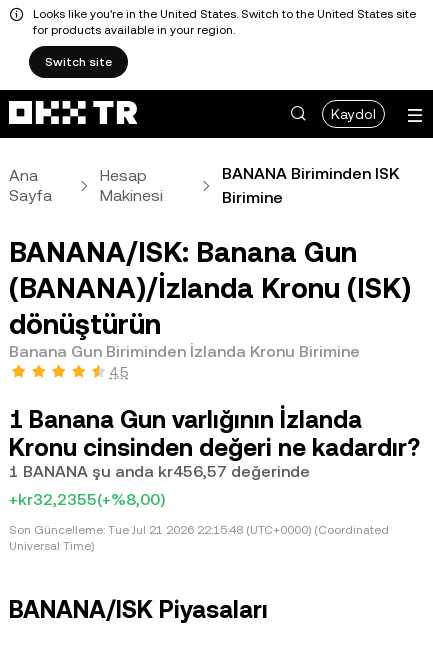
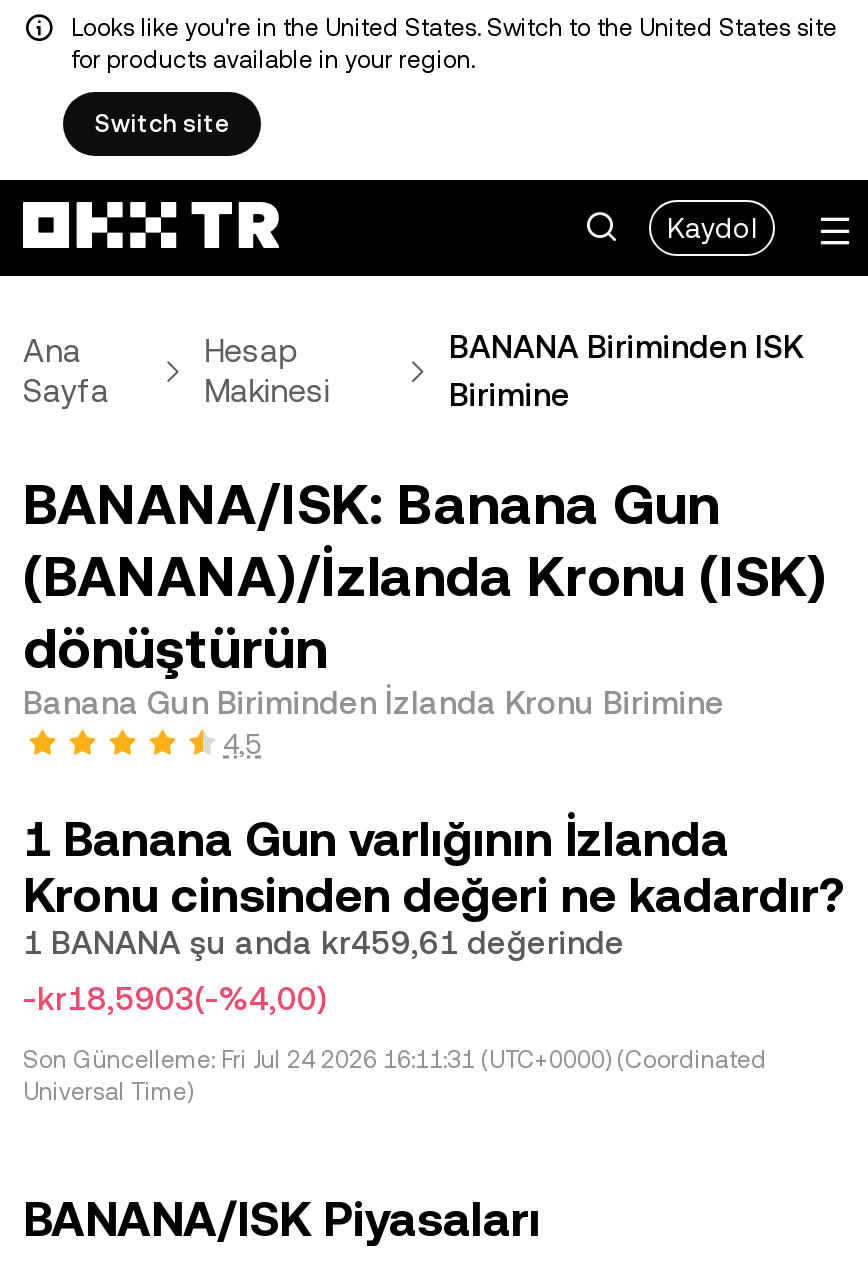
- 1 BANANA şu anda kr456,57 değerinde
+ 1 BANANA şu anda kr459,61 değerinde

- +kr32,2355(+%8,00)
+ -kr18,5903(-%4,00)

- Son Güncelleme: Tue Jul 21 2026 22:15:48 (UTC+0000) (Coordinated
+ Son Güncelleme: Fri Jul 24 2026 16:11:31 (UTC+0000) (Coordinated
